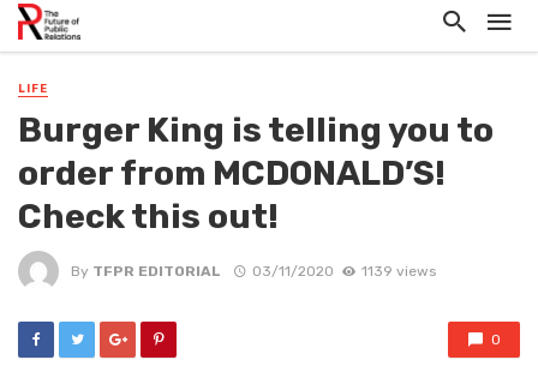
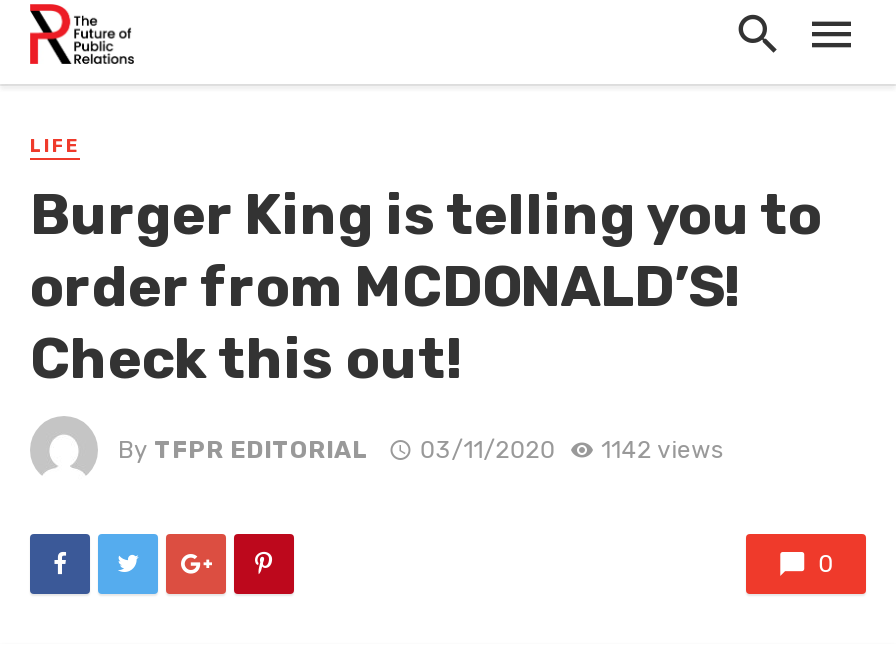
- By TFPR EDITORIAL 03/11/2020 1139 views
+ By TFPR EDITORIAL 03/11/2020 1142 views
